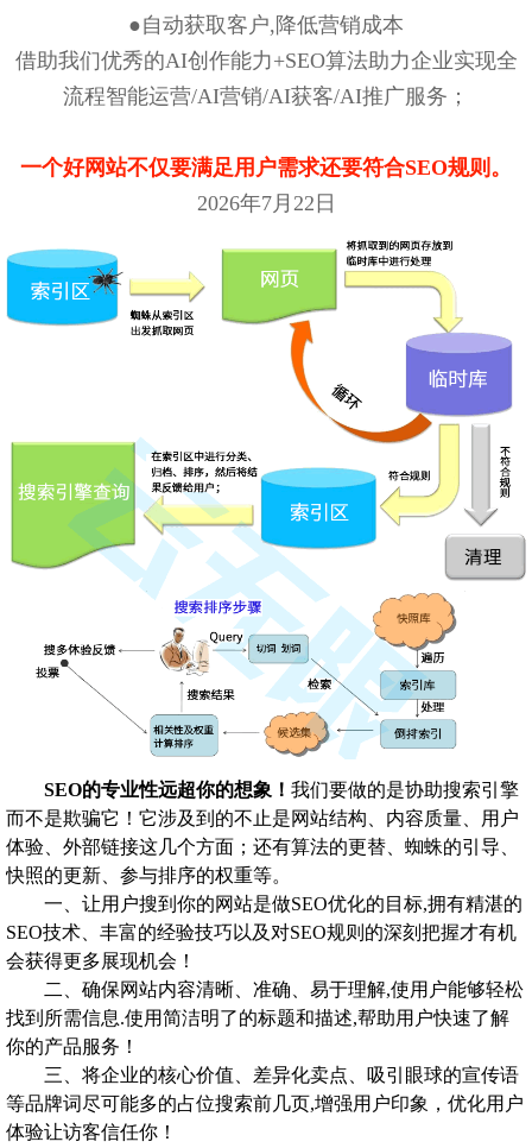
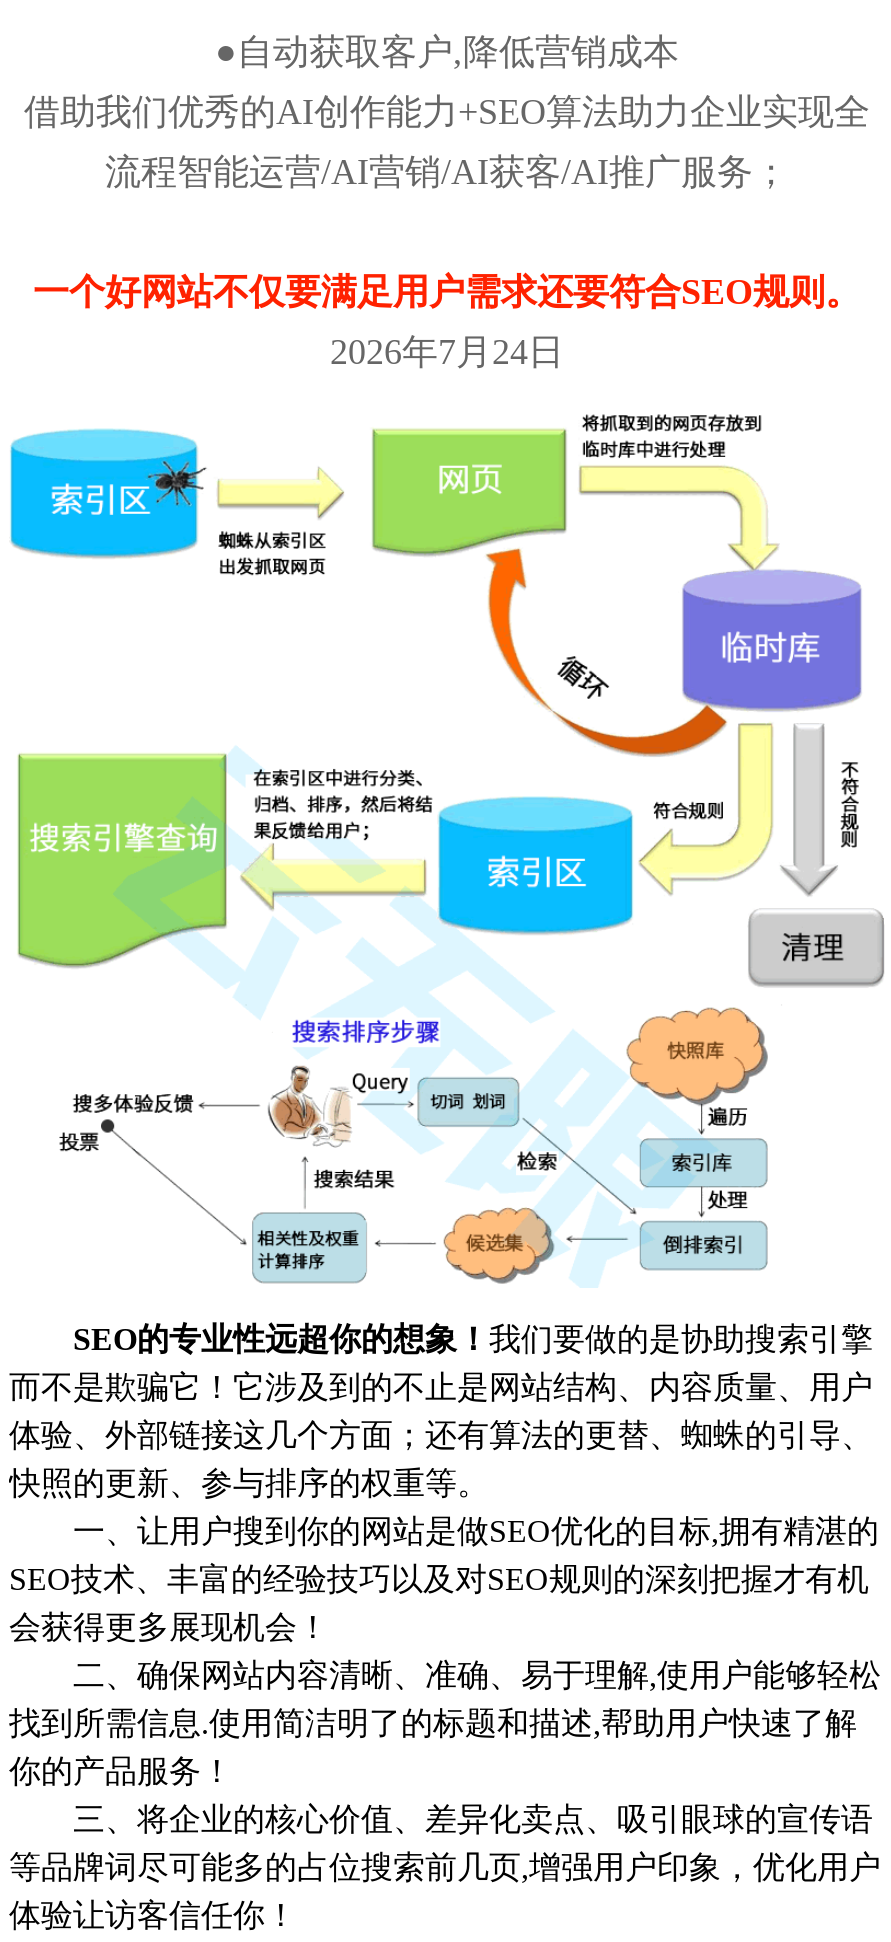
- 2026年7月22日
+ 2026年7月24日
